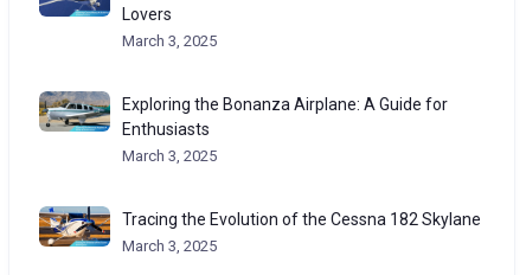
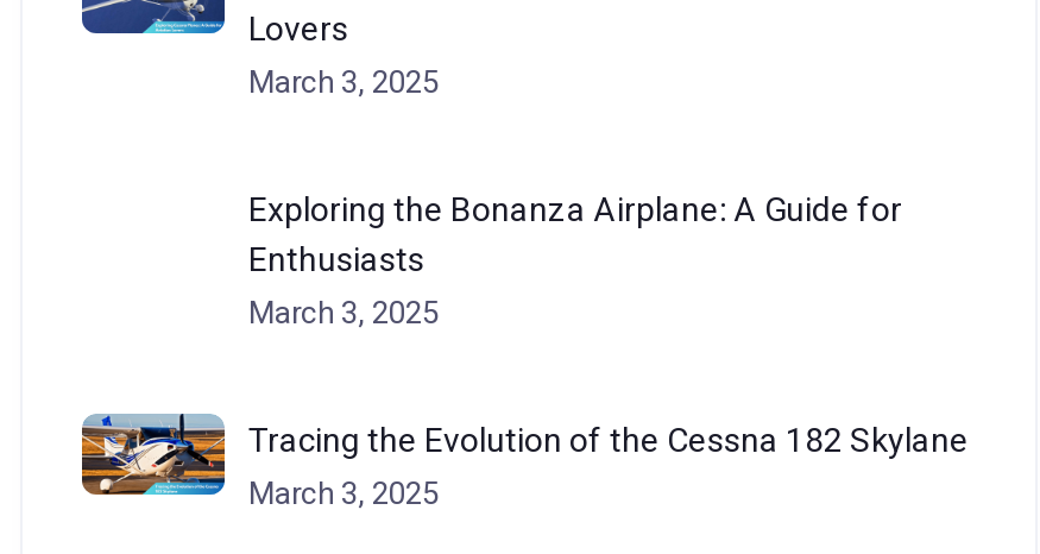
- [image]
